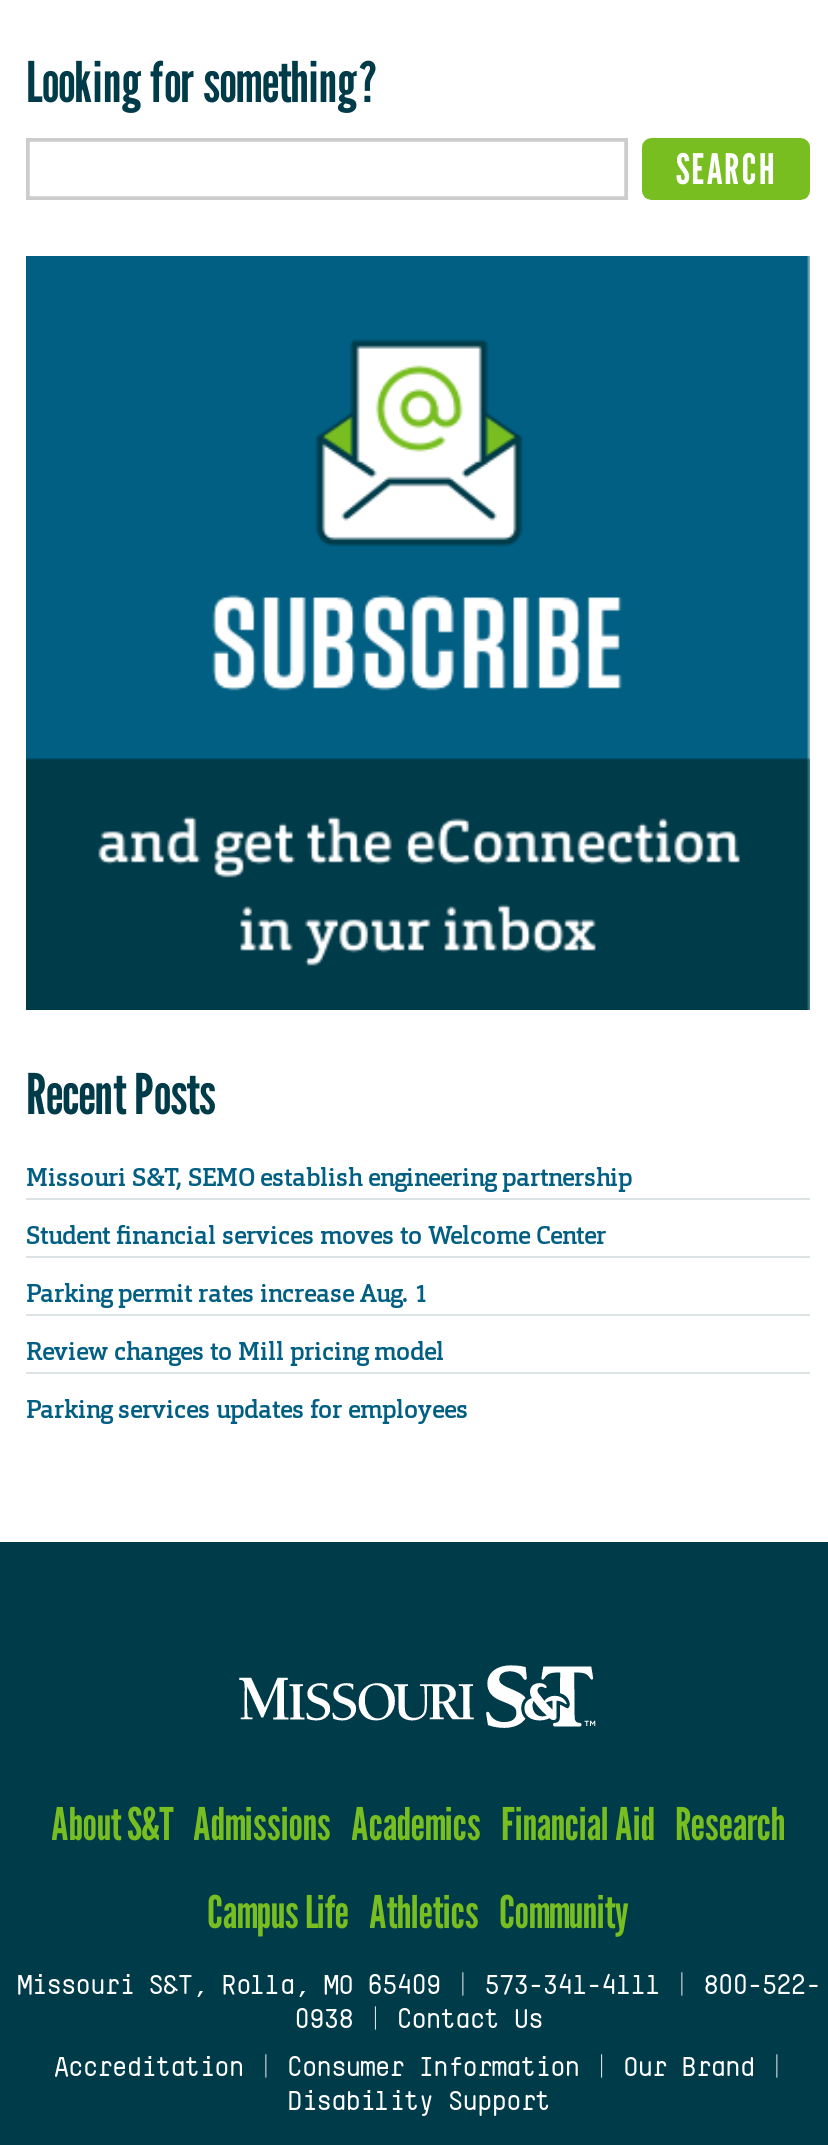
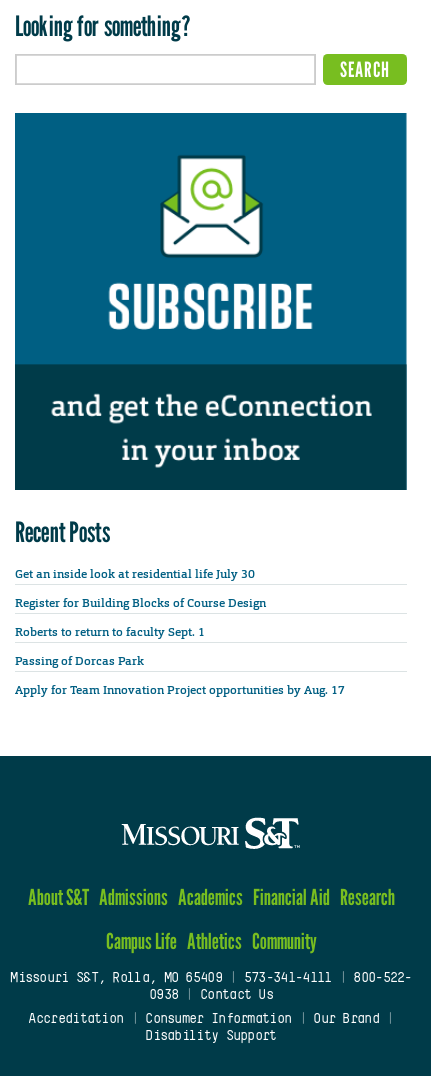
- Missouri S&T, SEMO establish engineering partnership
+ Get an inside look at residential life July 30

- Student financial services moves to Welcome Center
+ Register for Building Blocks of Course Design

- Parking permit rates increase Aug. 1
+ Roberts to return to faculty Sept. 1

- Review changes to Mill pricing model
+ Passing of Dorcas Park

- Parking services updates for employees
+ Apply for Team Innovation Project opportunities by Aug. 17
